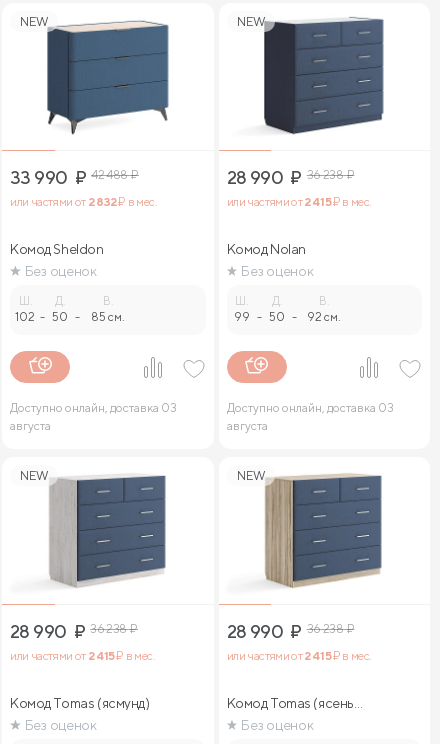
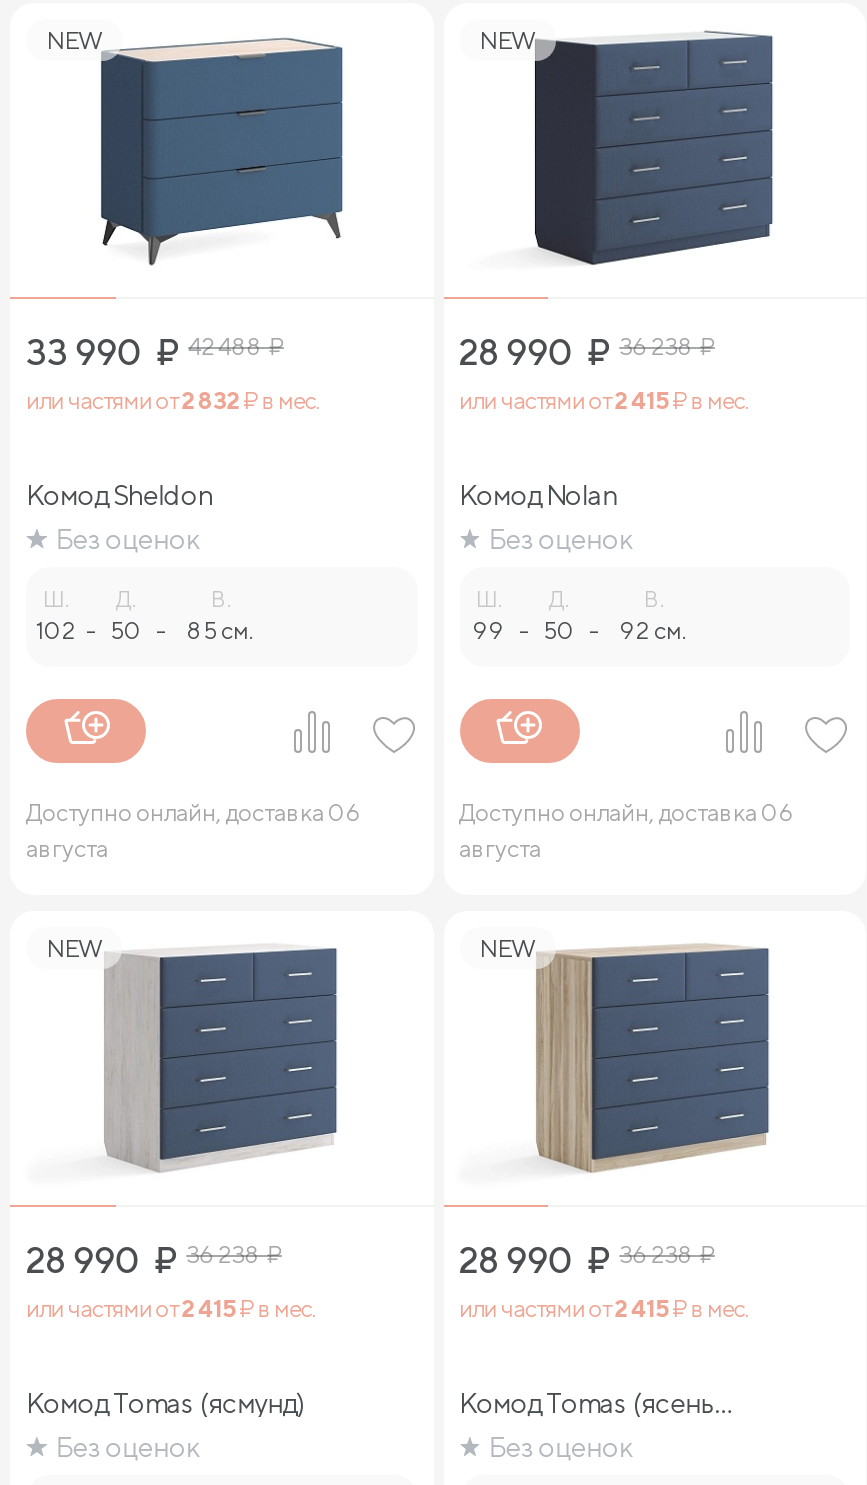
- Доступно онлайн, доставка 03
+ Доступно онлайн, доставка 06

- Доступно онлайн, доставка 03
+ Доступно онлайн, доставка 06
